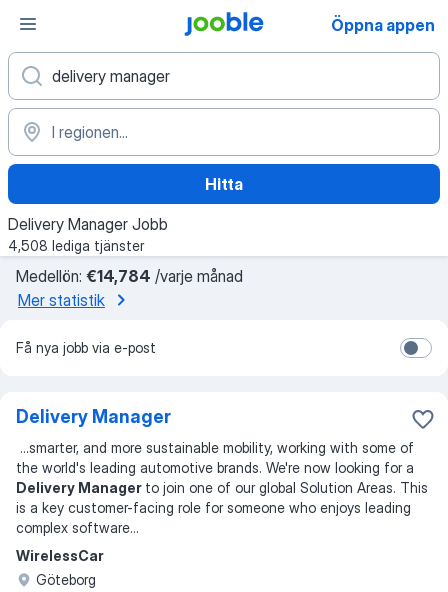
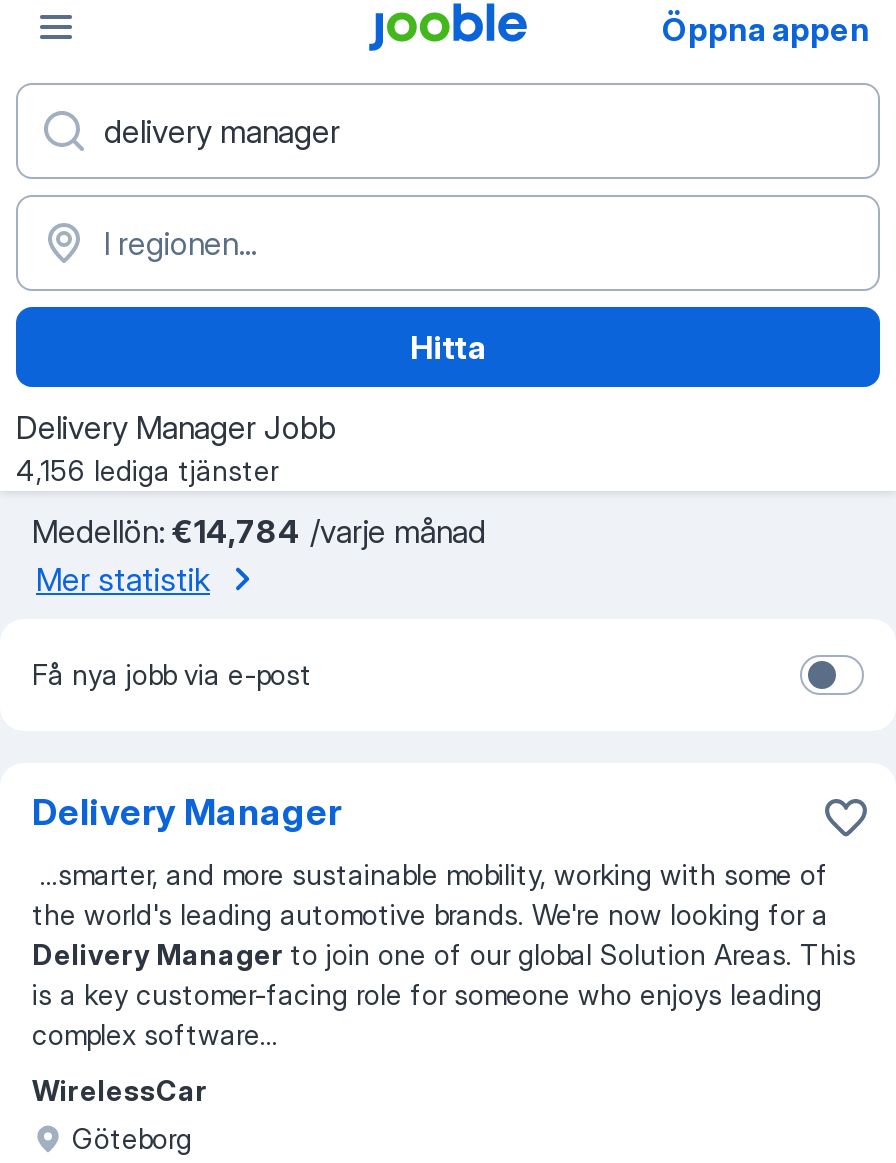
- 4,508 lediga tjänster
+ 4,156 lediga tjänster
